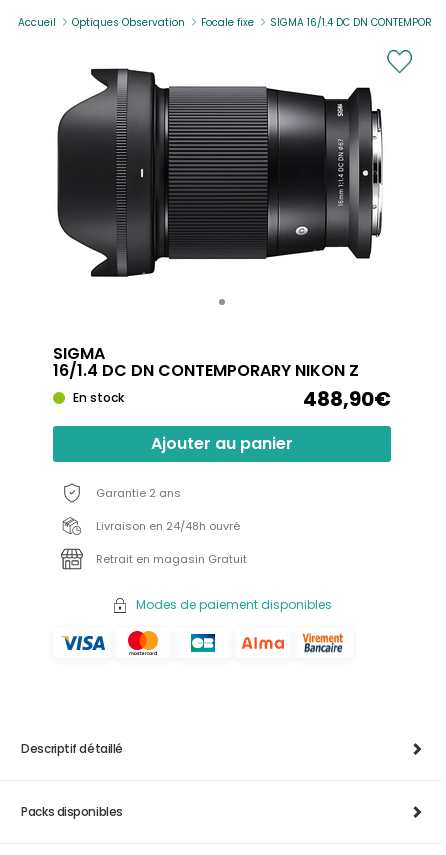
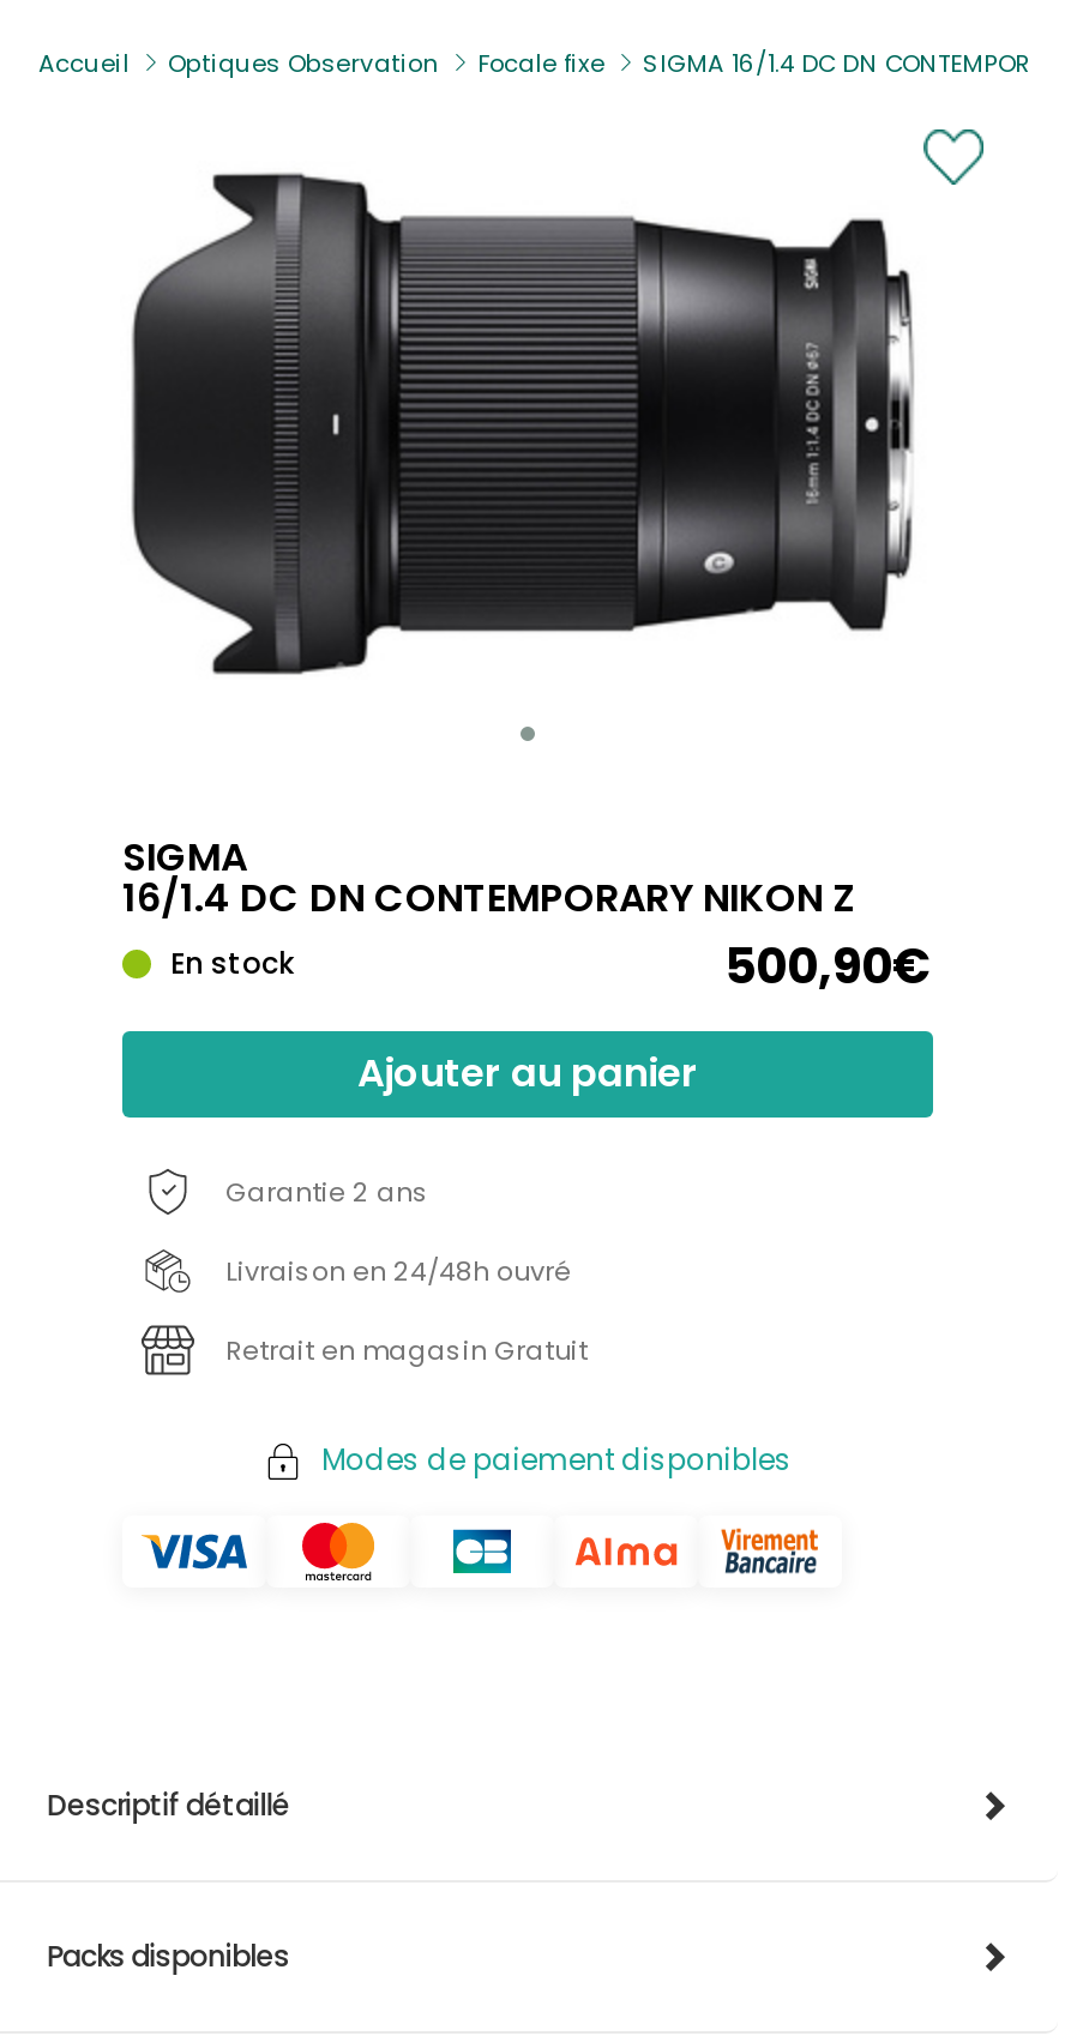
- 488,90€
+ 500,90€
